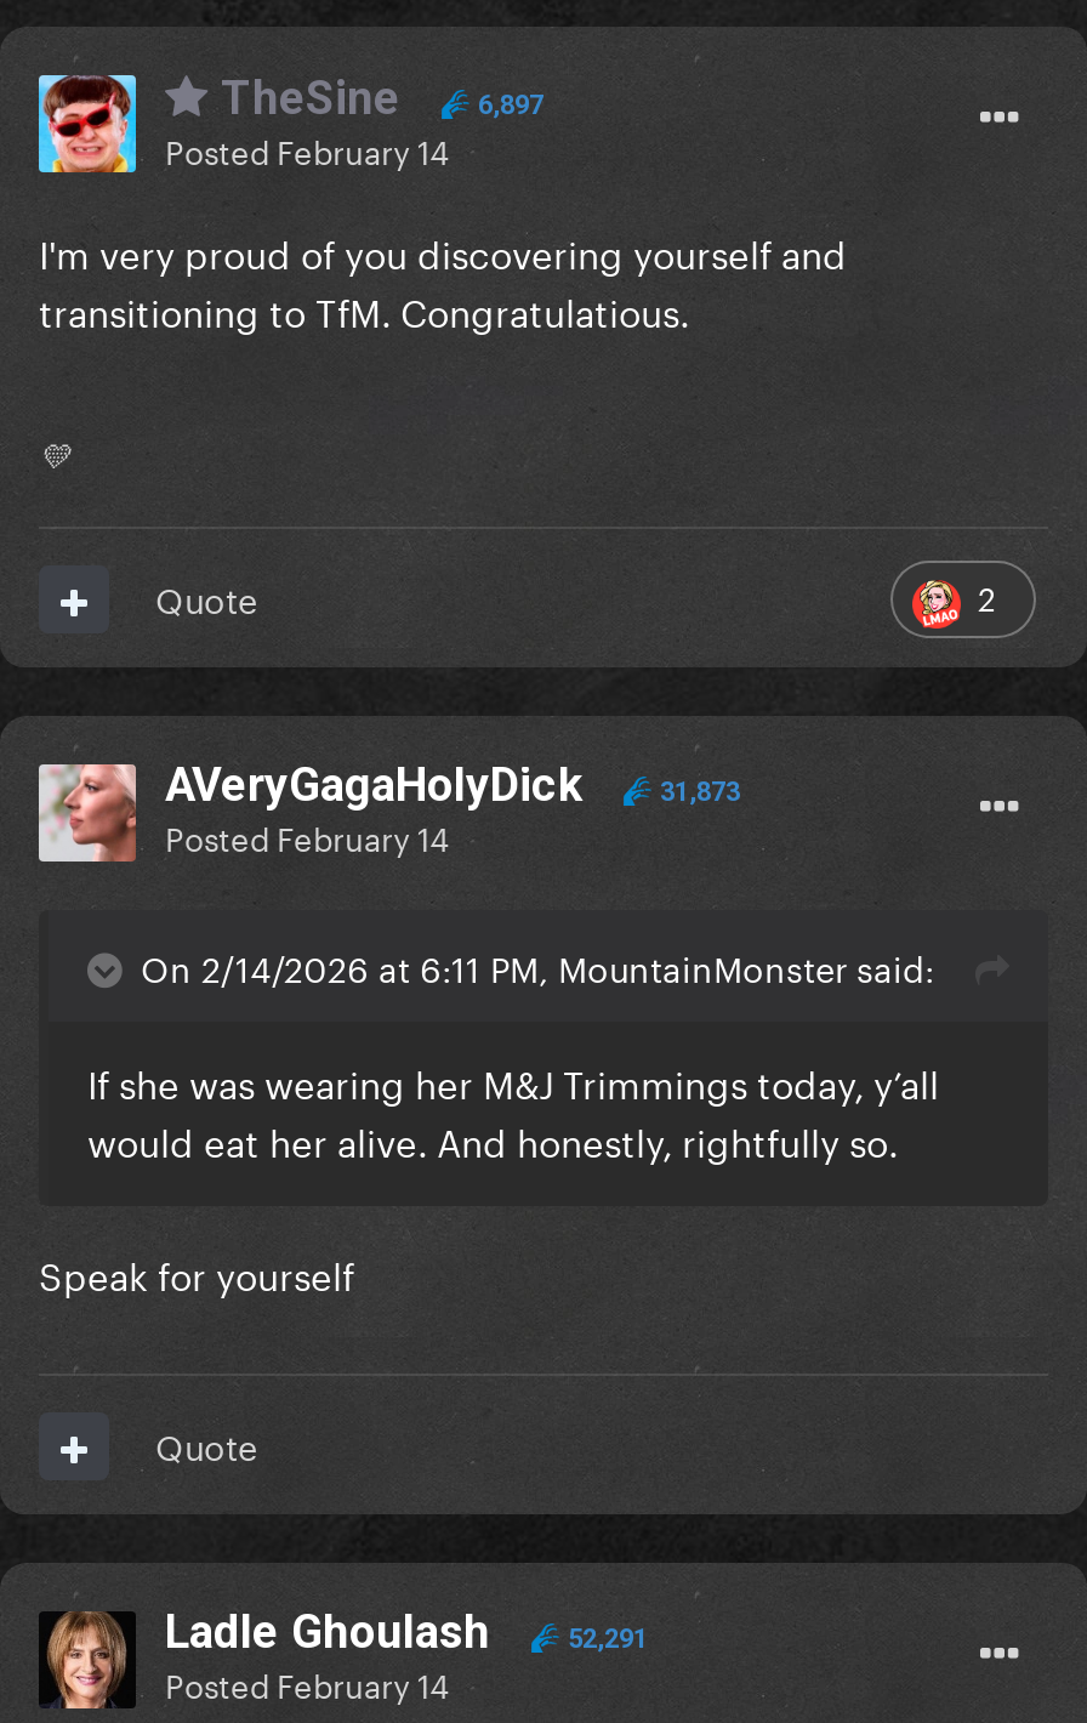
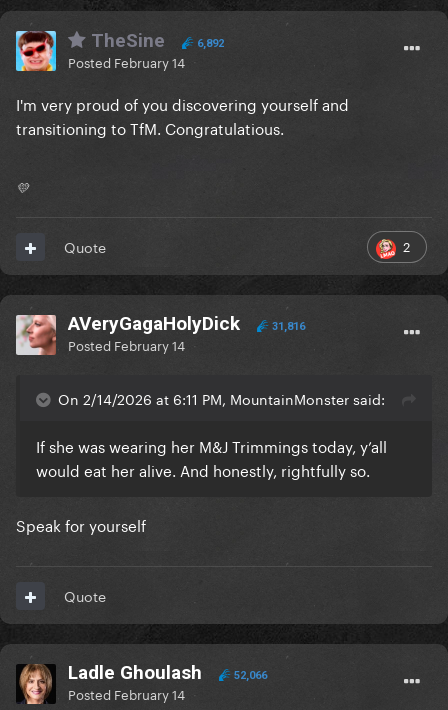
- 6,897
+ 6,892

- 31,873
+ 31,816

- 52,291
+ 52,066
